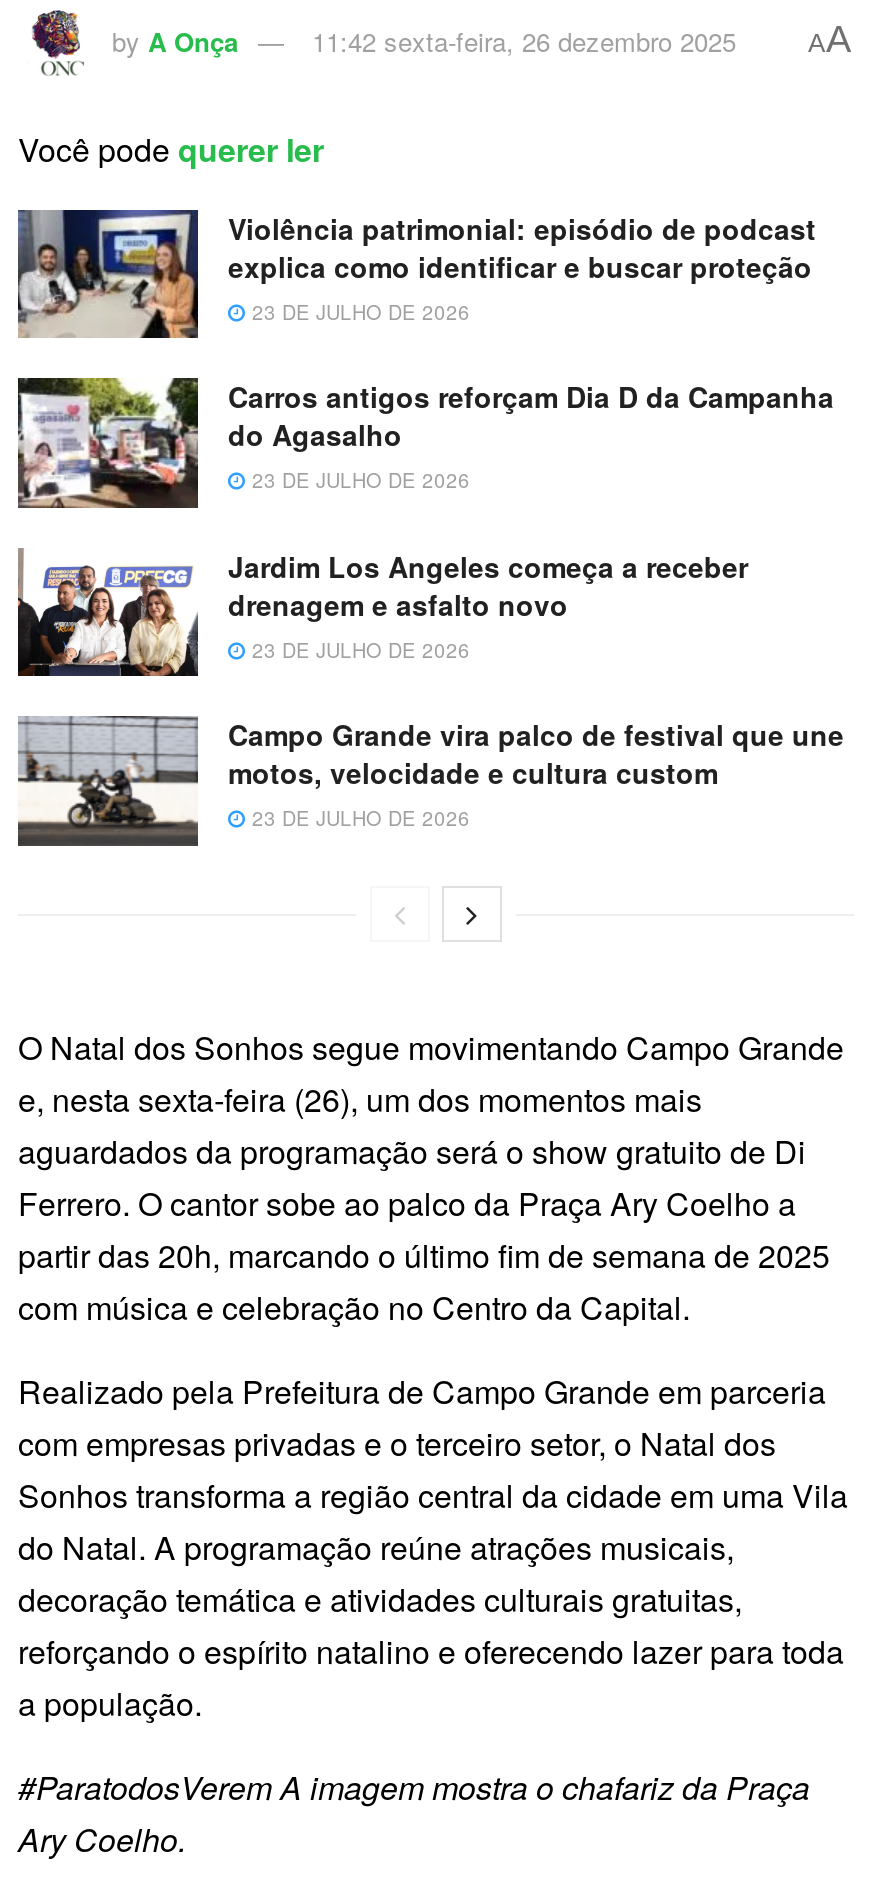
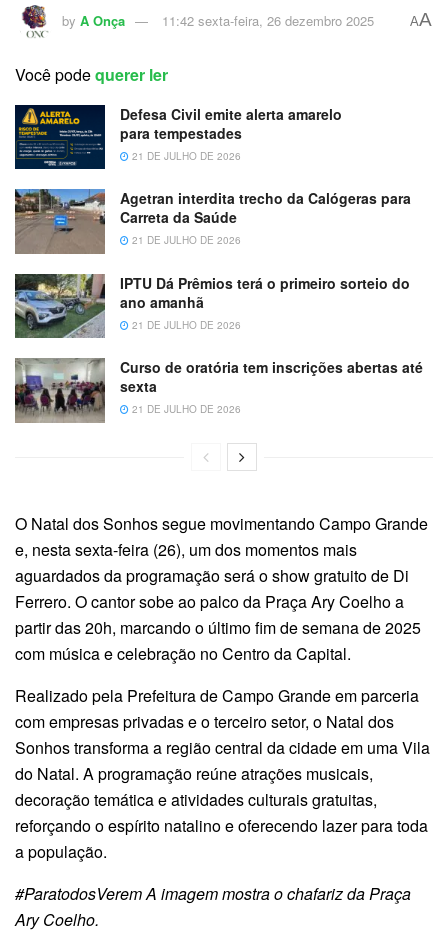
- [image]
- Violência patrimonial: episódio de podcast
- explica como identificar e buscar proteção
- 23 DE JULHO DE 2026
+ [image]
+ Defesa Civil emite alerta amarelo
+ para tempestades
+ 21 DE JULHO DE 2026

- [image]
- Carros antigos reforçam Dia D da Campanha
- do Agasalho
- 23 DE JULHO DE 2026
+ [image]
+ Agetran interdita trecho da Calógeras para
+ Carreta da Saúde
+ 21 DE JULHO DE 2026

- [image]
- Jardim Los Angeles começa a receber
- drenagem e asfalto novo
- 23 DE JULHO DE 2026
+ [image]
+ IPTU Dá Prêmios terá o primeiro sorteio do
+ ano amanhã
+ 21 DE JULHO DE 2026

- [image]
- Campo Grande vira palco de festival que une
- motos, velocidade e cultura custom
- 23 DE JULHO DE 2026
+ [image]
+ Curso de oratória tem inscrições abertas até
+ sexta
+ 21 DE JULHO DE 2026
